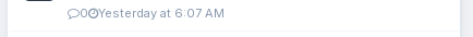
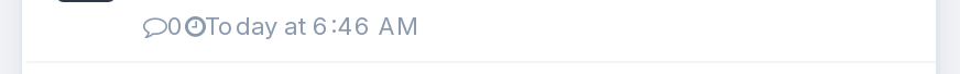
- Yesterday at 6:07 AM
+ Today at 6:46 AM
